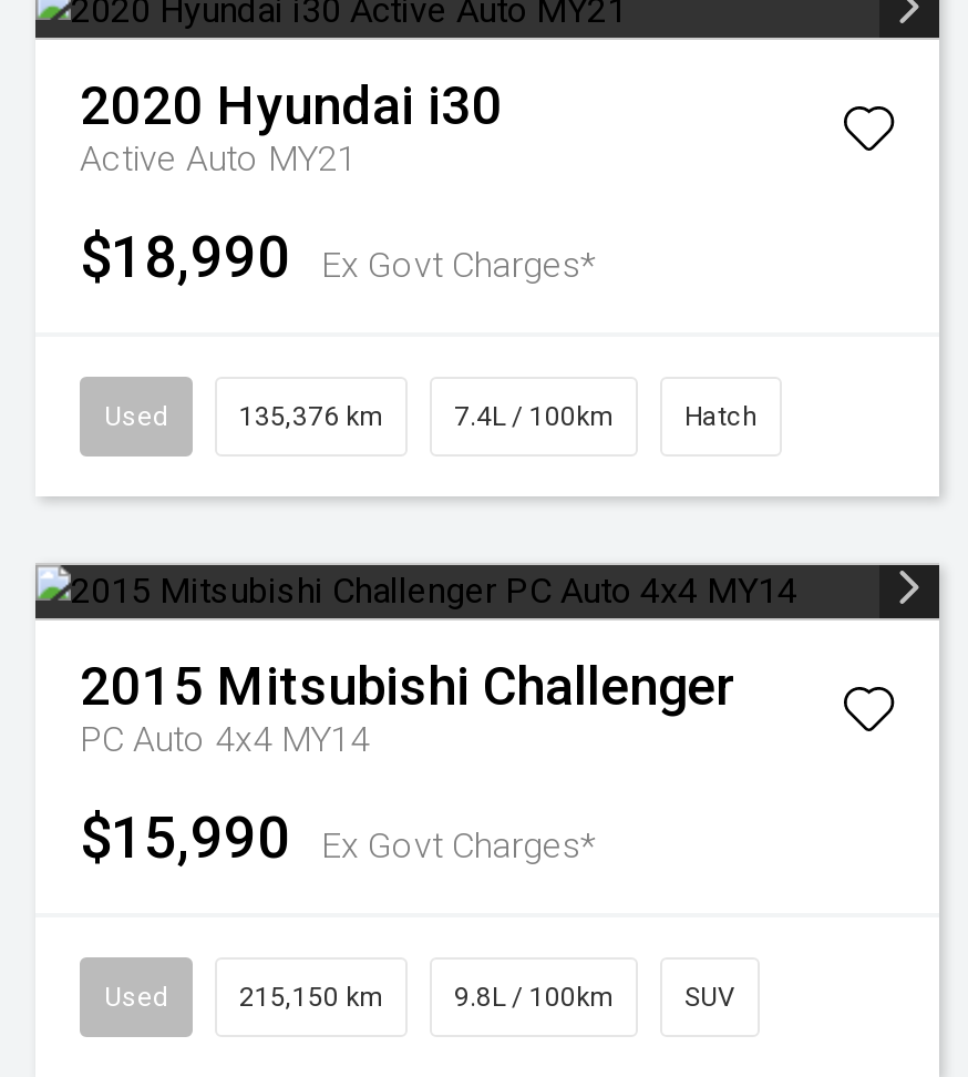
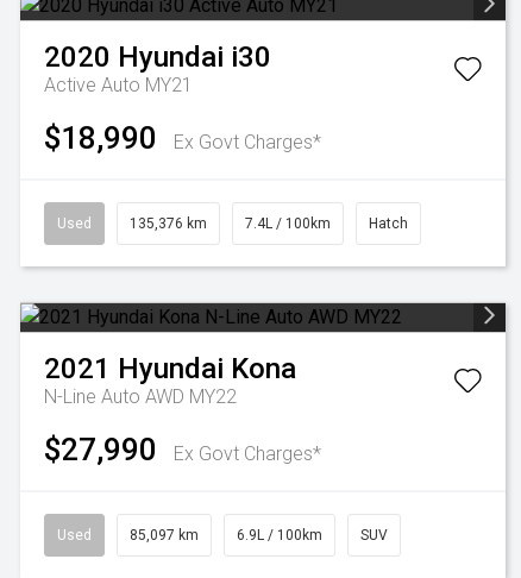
- 2015 Mitsubishi Challenger
- PC Auto 4x4 MY14
+ 2021 Hyundai Kona
+ N-Line Auto AWD MY22

- $15,990 Ex Govt Charges*
+ $27,990 Ex Govt Charges*

- 215,150 km
+ 85,097 km

- 9.8L / 100km
+ 6.9L / 100km
